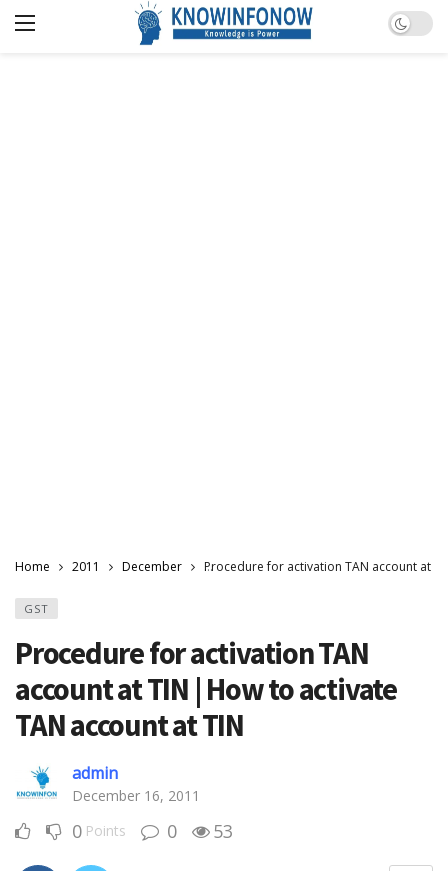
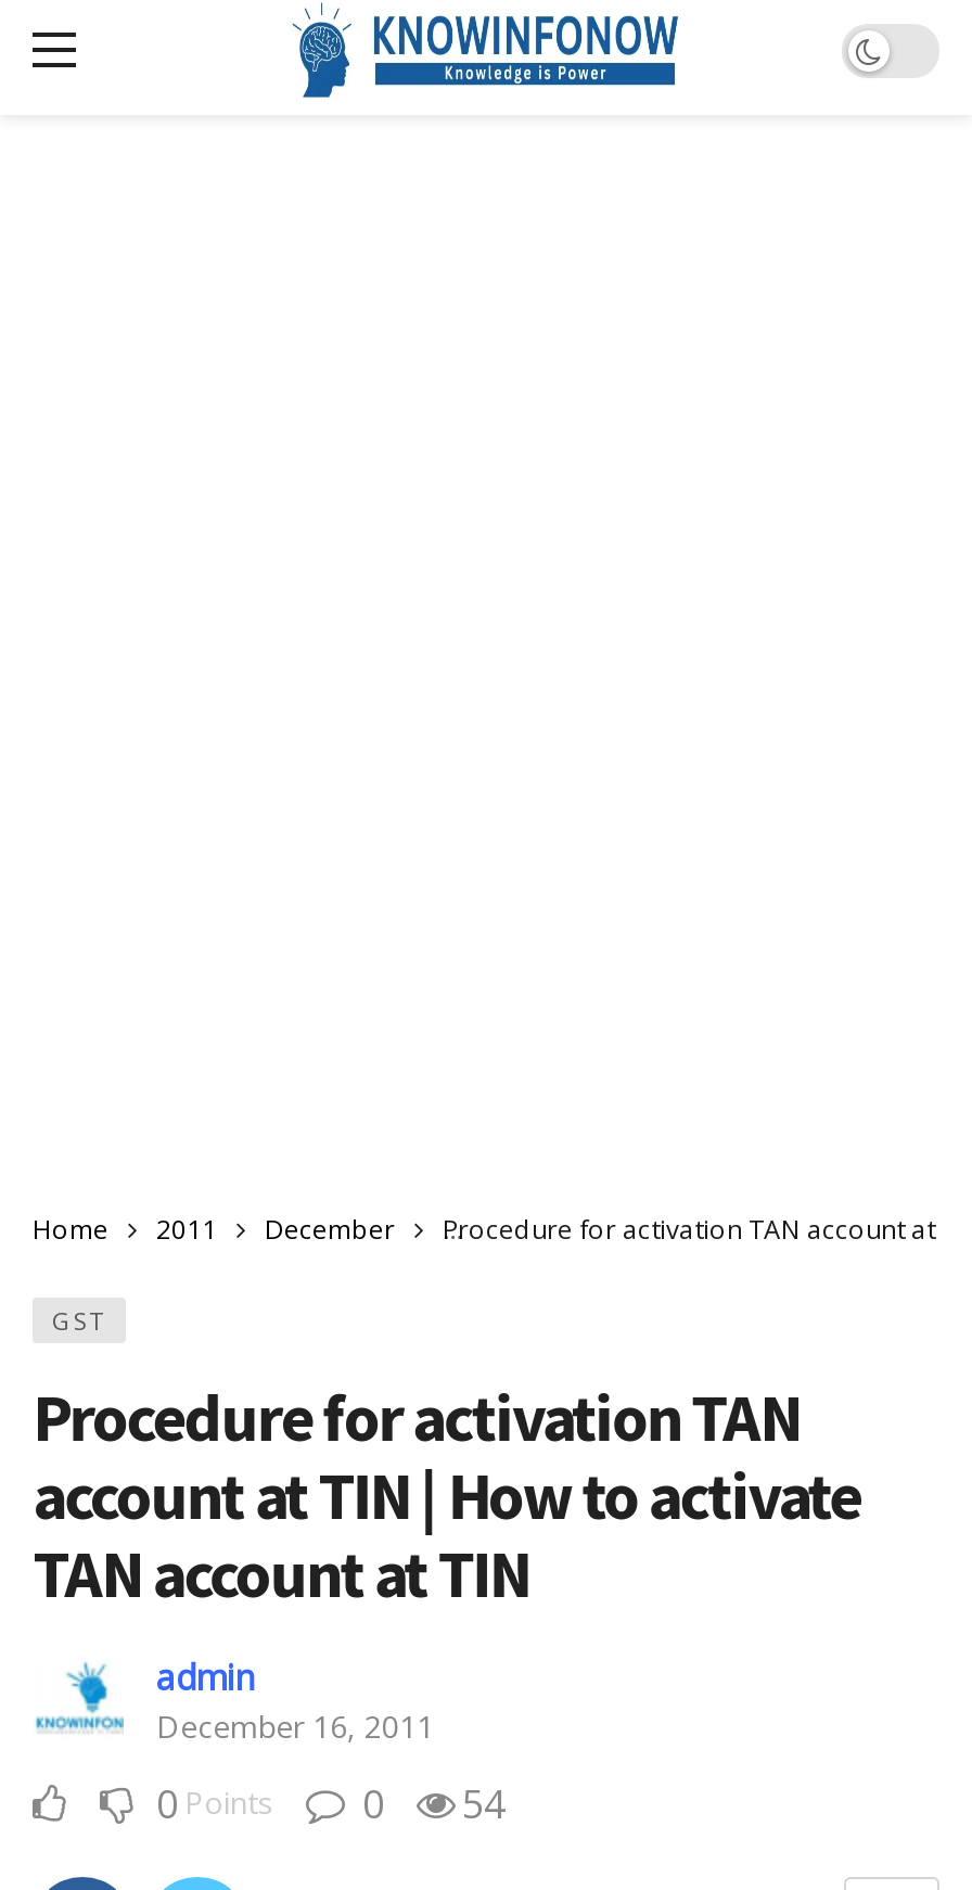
- 0 Points 0 53
+ 0 Points 0 54
